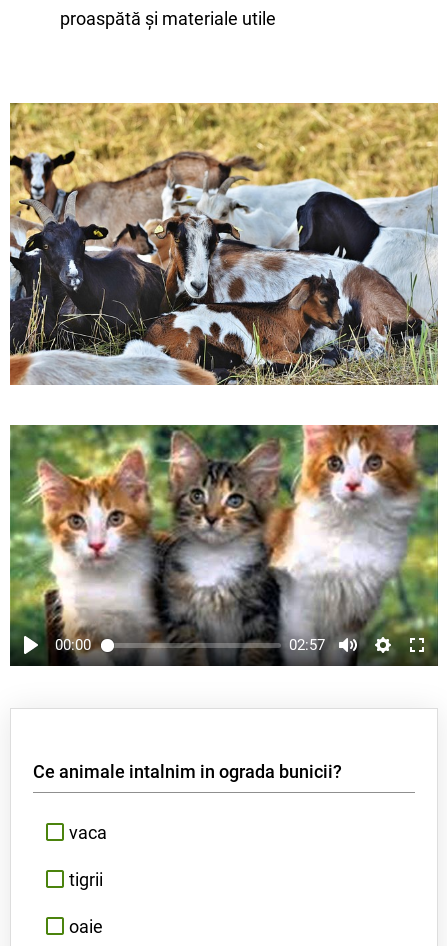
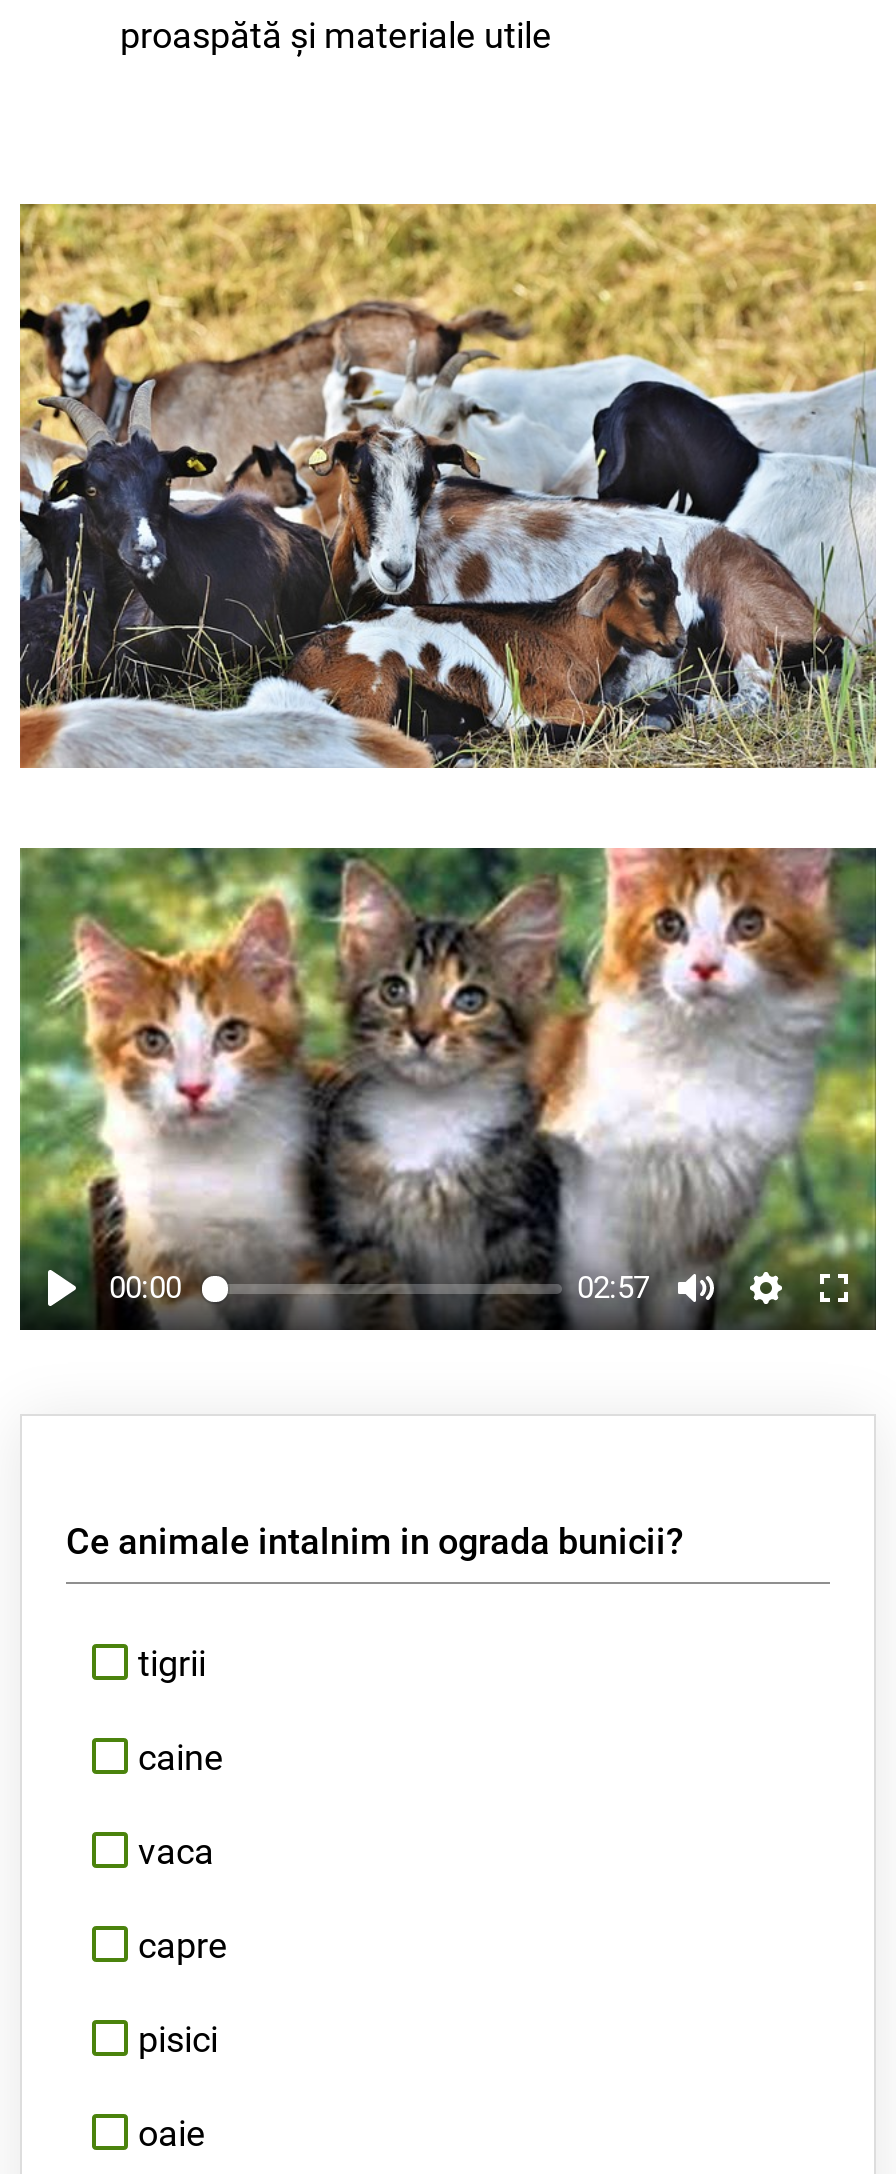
+ tigrii
+ caine

- tigrii
+ capre
+ pisici
